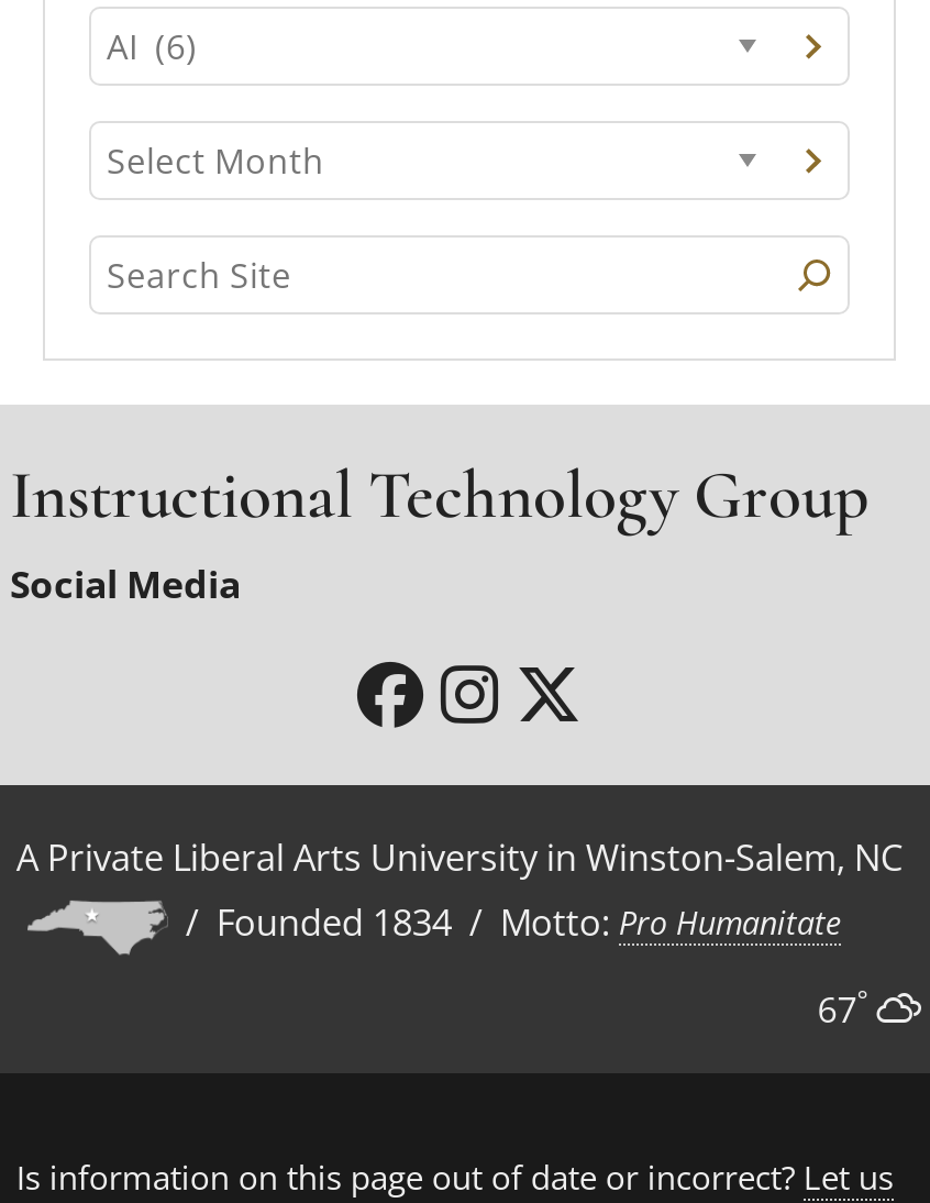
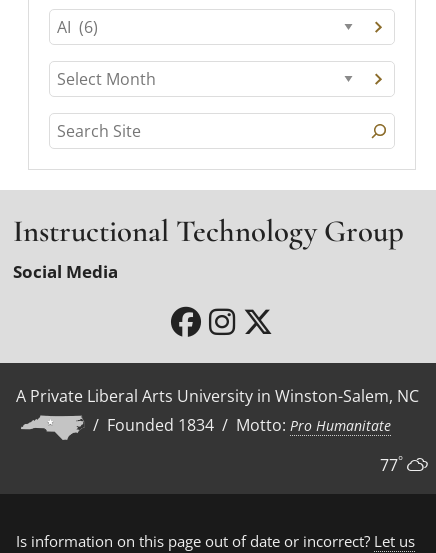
- 67°
+ 77°
